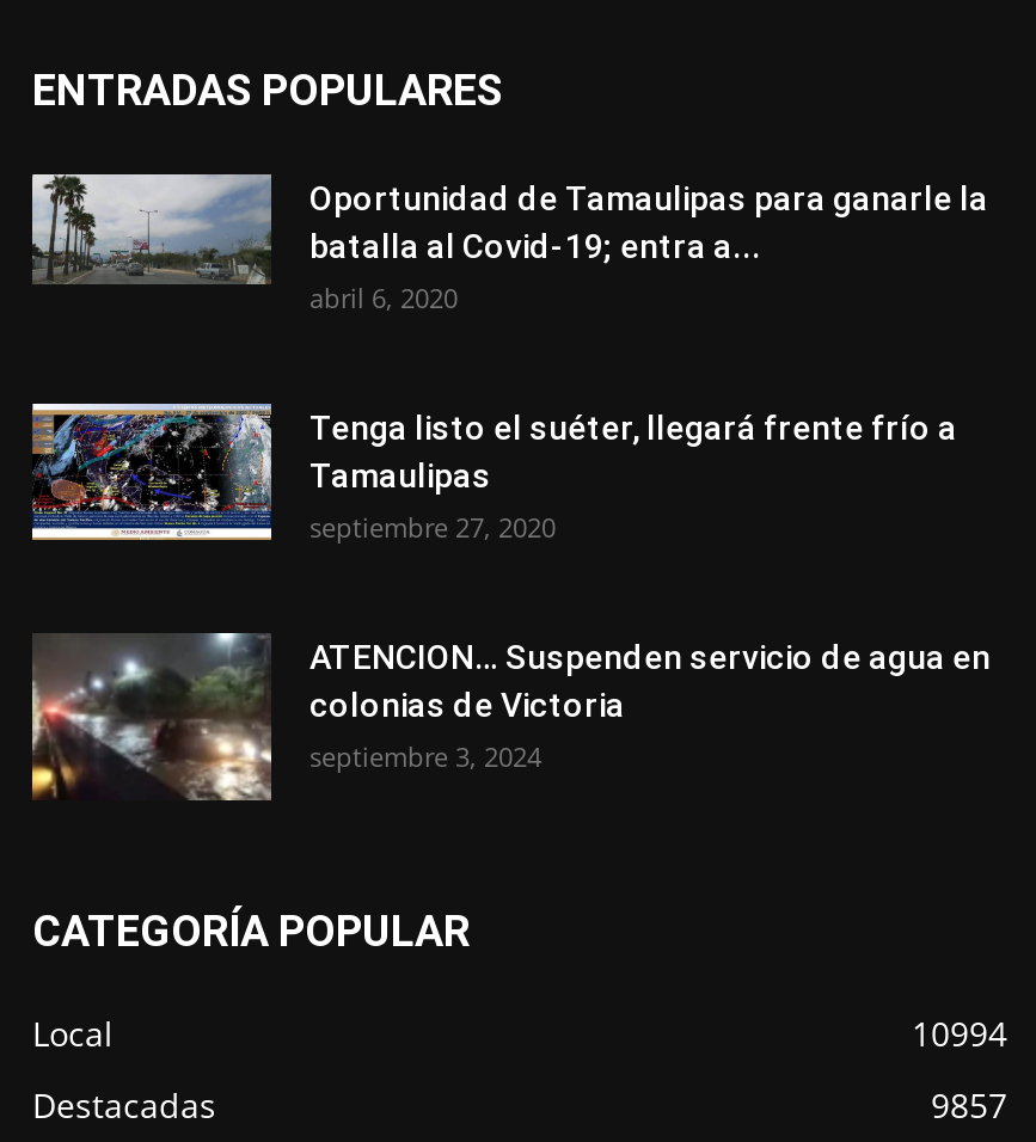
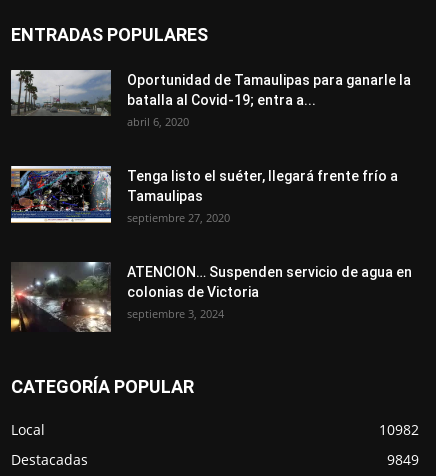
- 10994
+ 10982

- 9857
+ 9849
